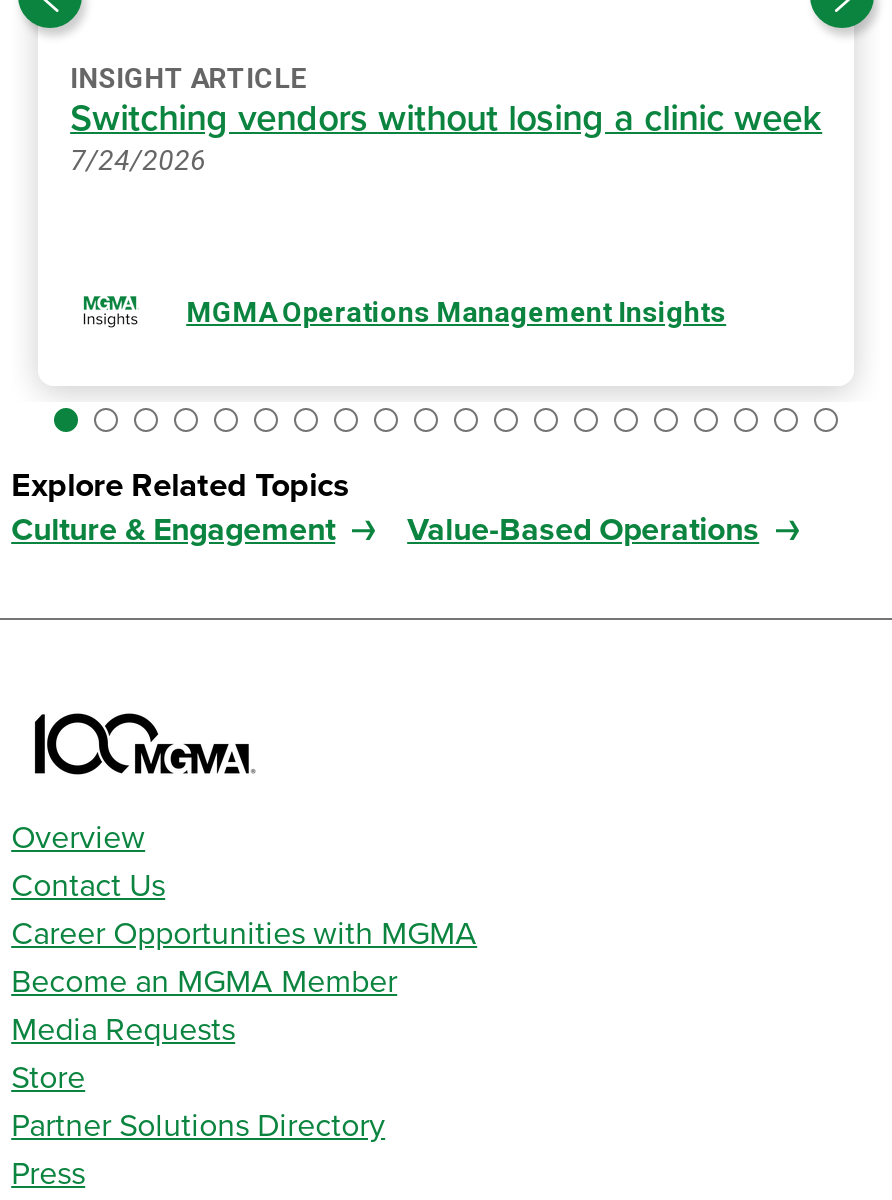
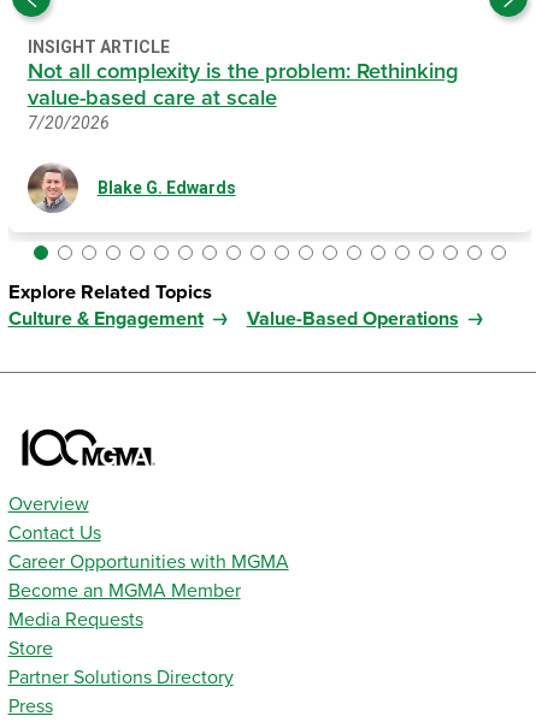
- Switching vendors without losing a clinic week
- 7/24/2026
+ Not all complexity is the problem: Rethinking
+ value-based care at scale
+ 7/20/2026

- [image]
- MGMA Operations Management Insights
+ [image]
+ Blake G. Edwards
